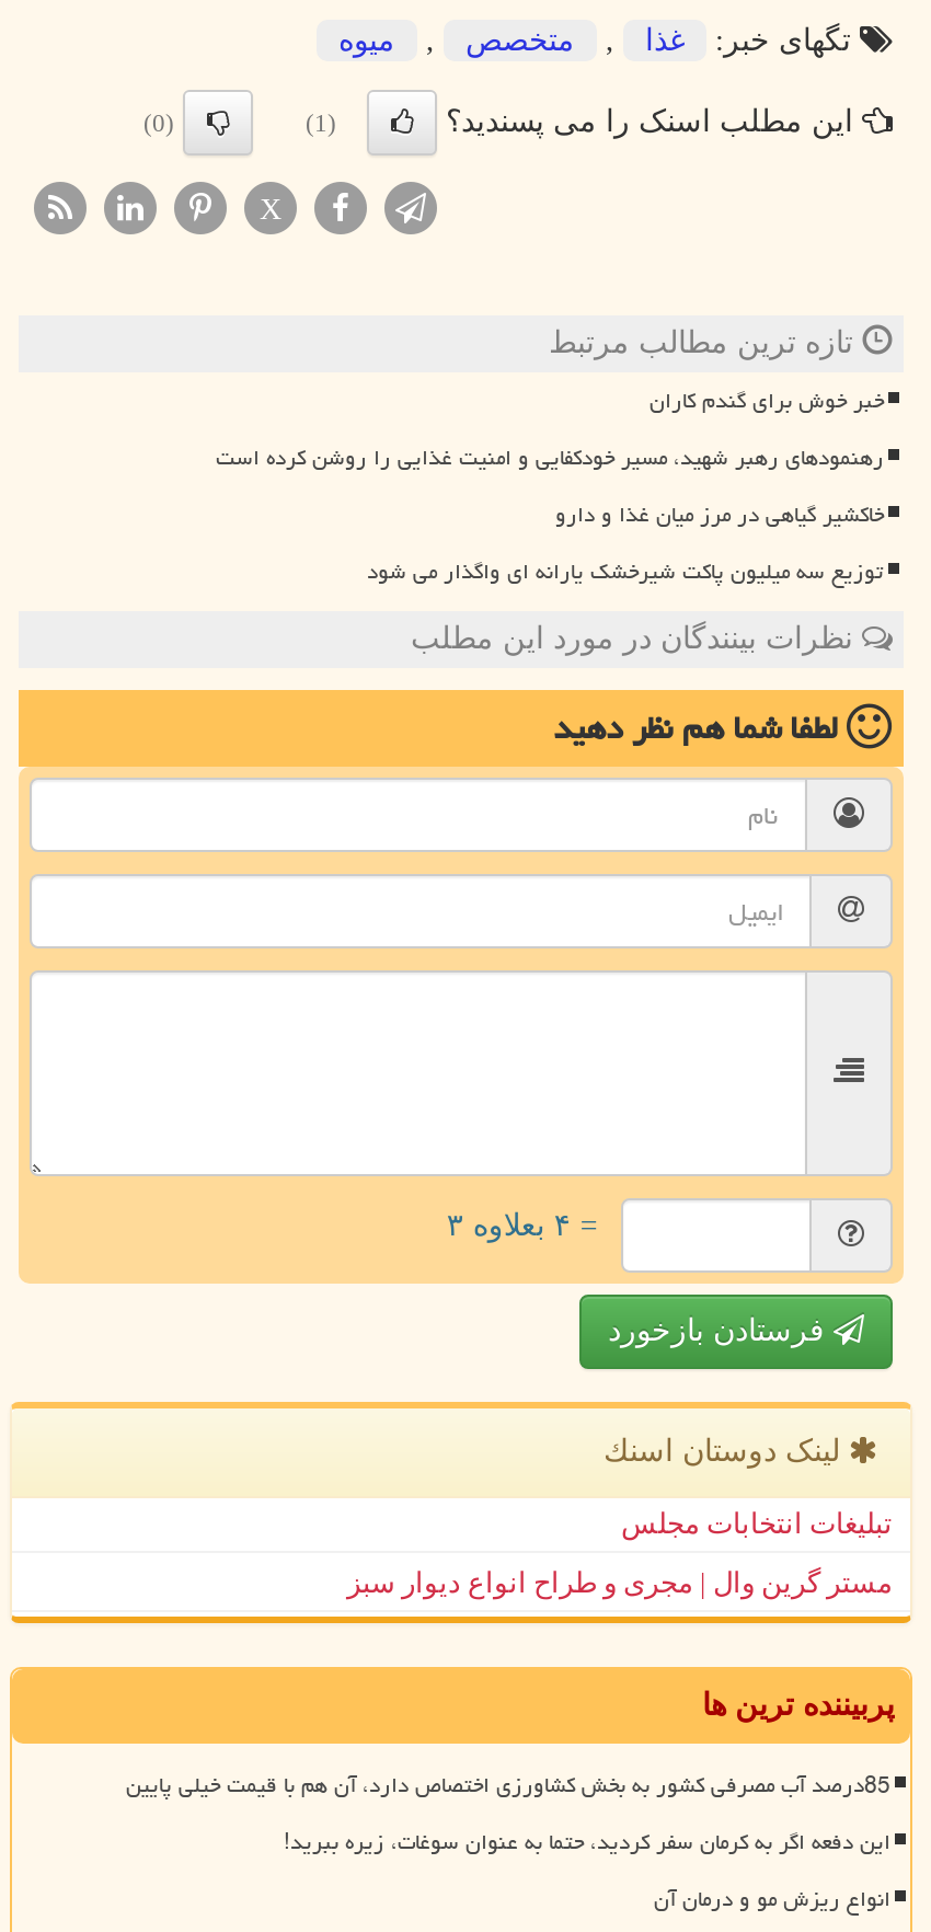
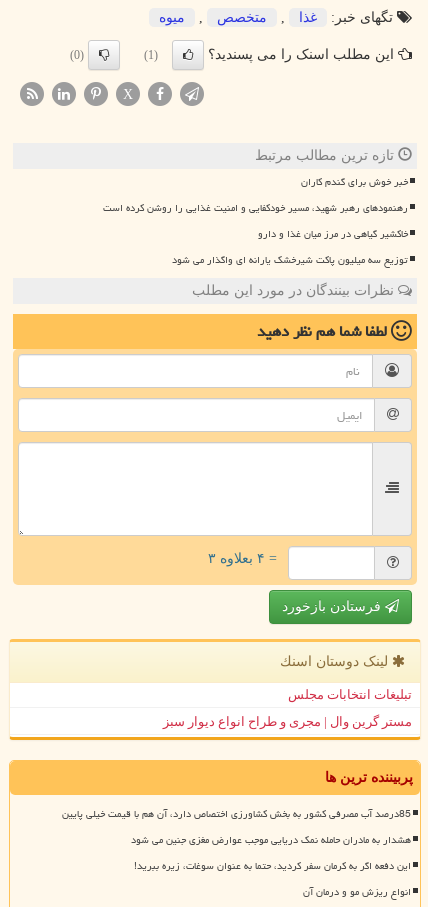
+ هشدار به مادران حامله نمک دریایی موجب عوارض مغزی جنین می شود
